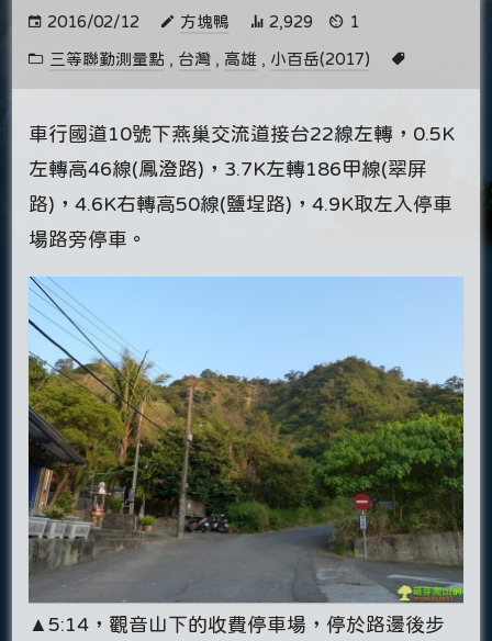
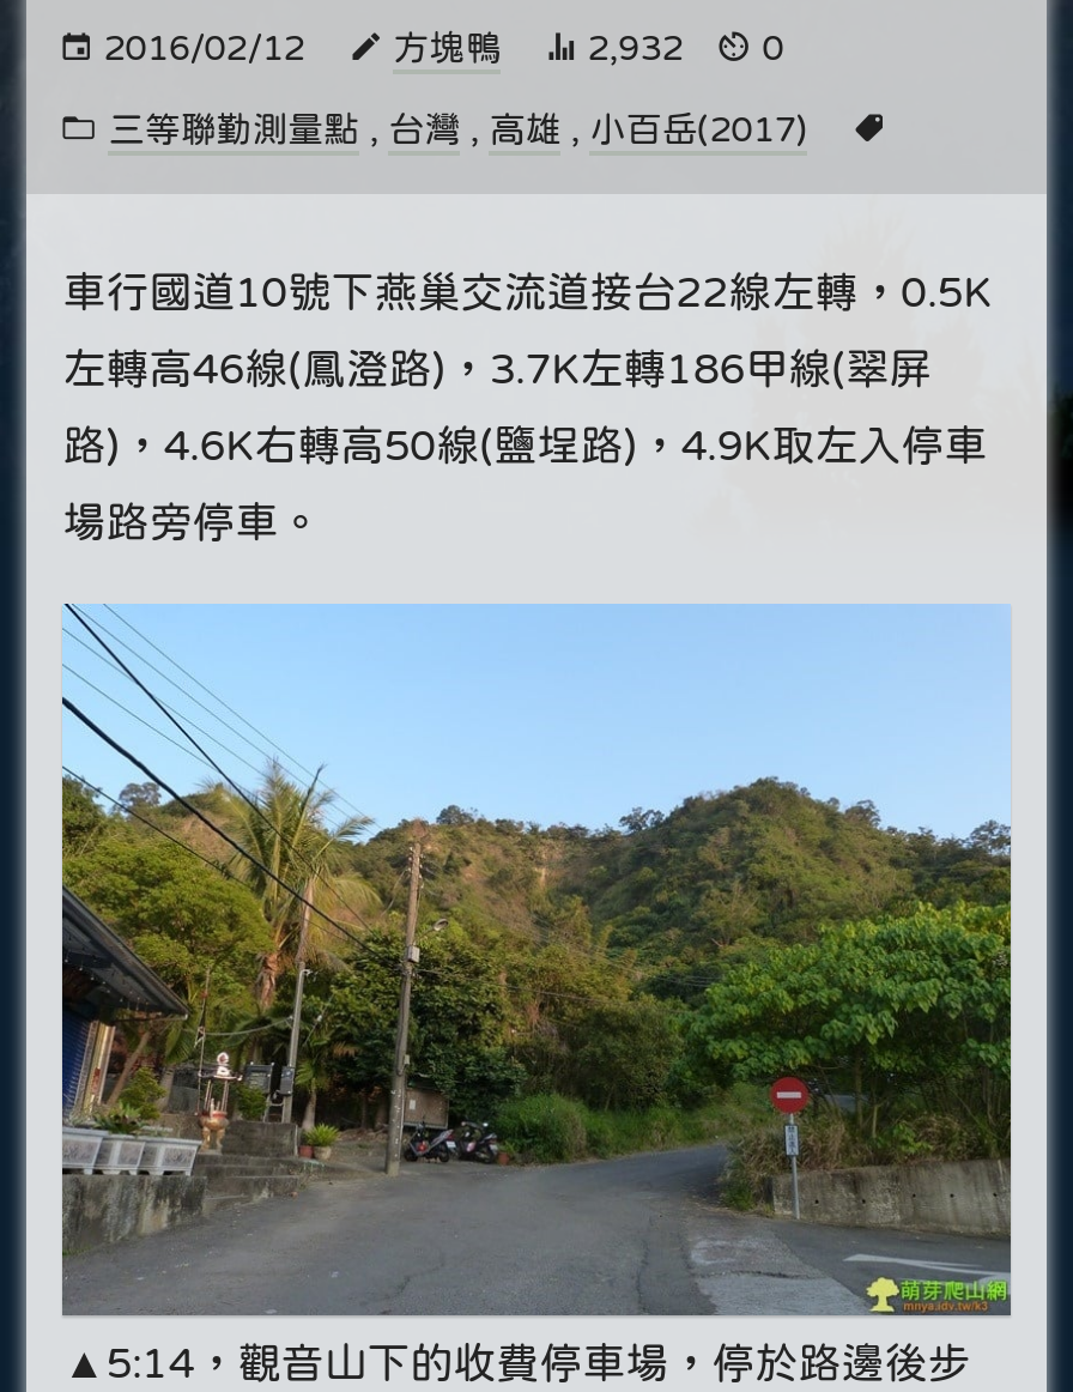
- 2,929
+ 2,932

- 1
+ 0
